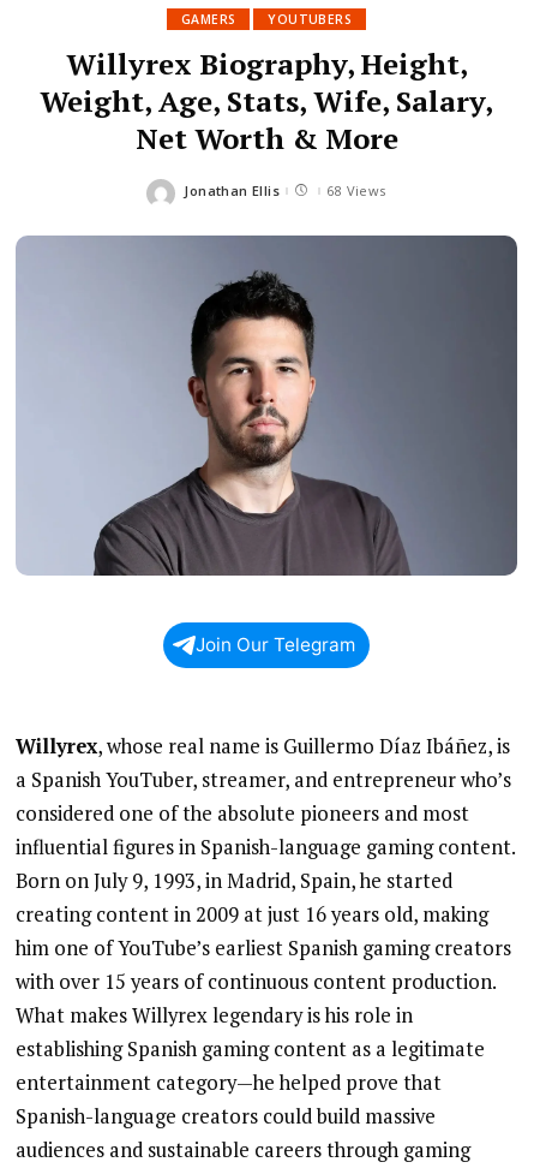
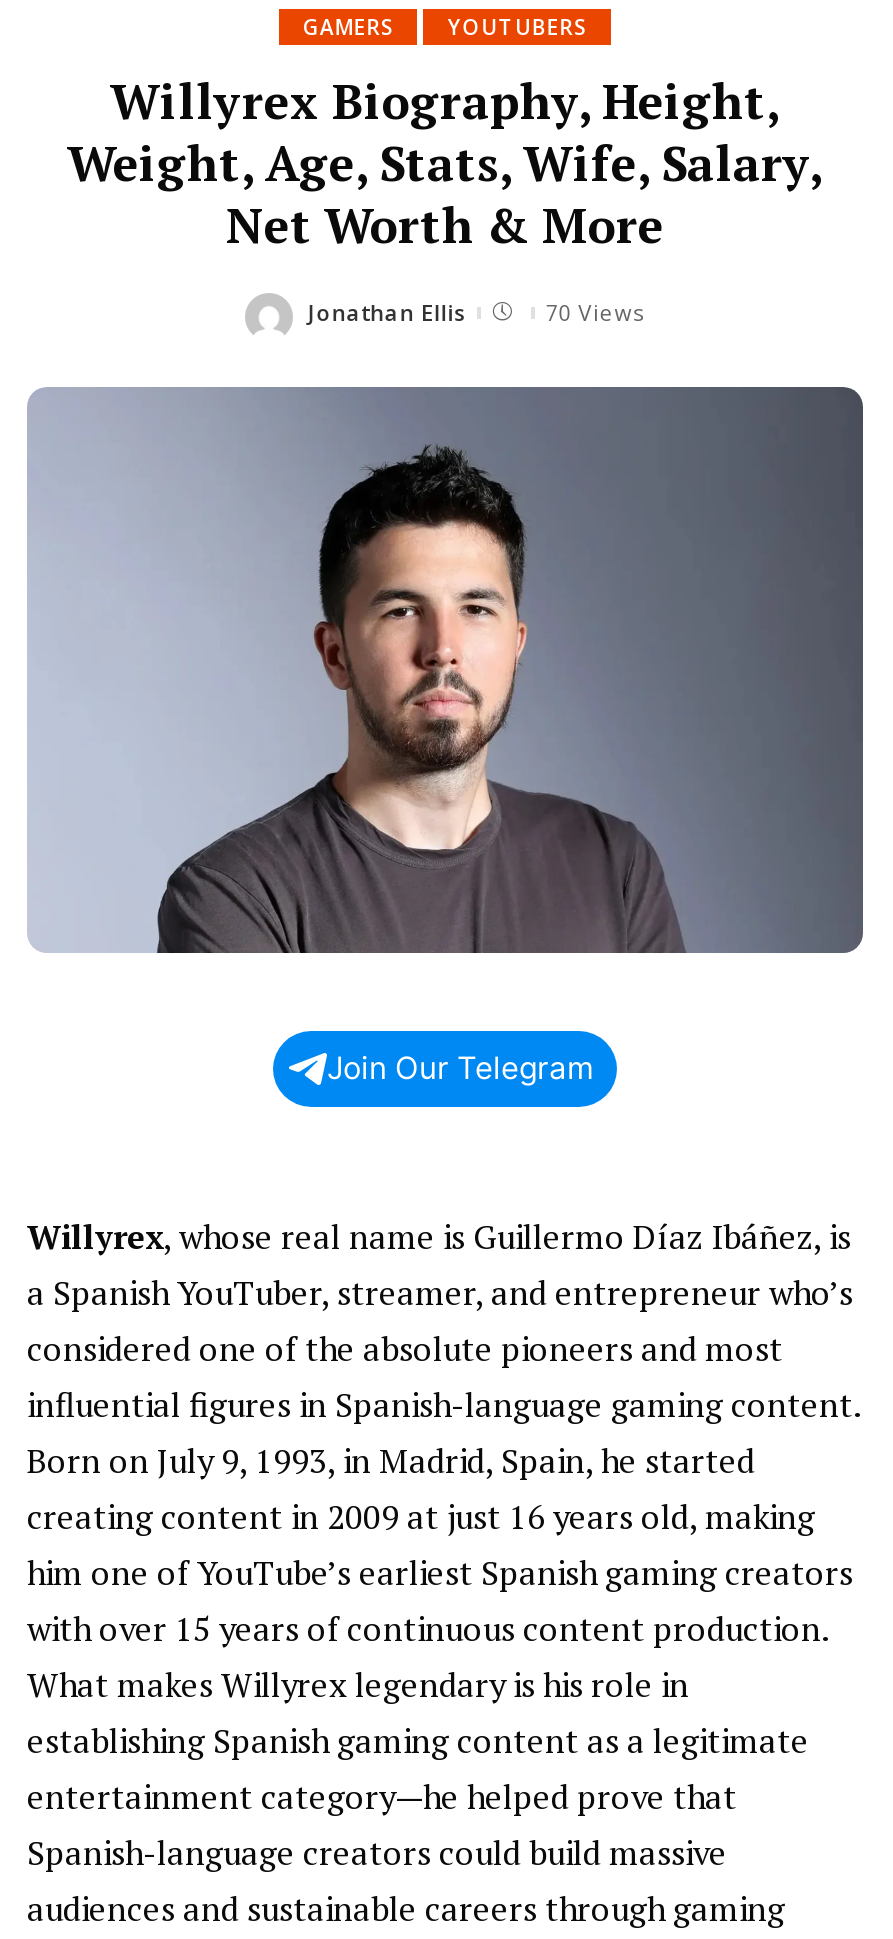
- 68 Views
+ 70 Views
